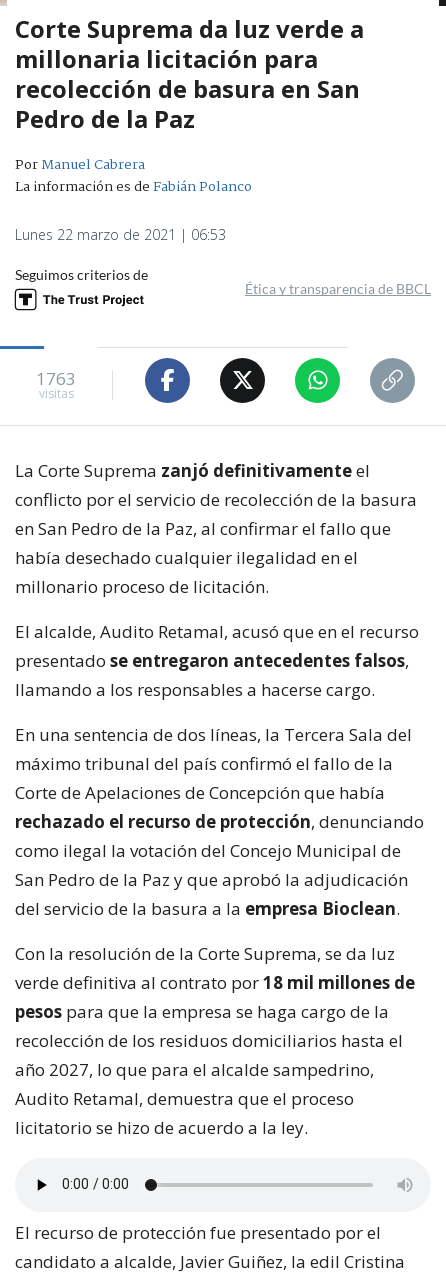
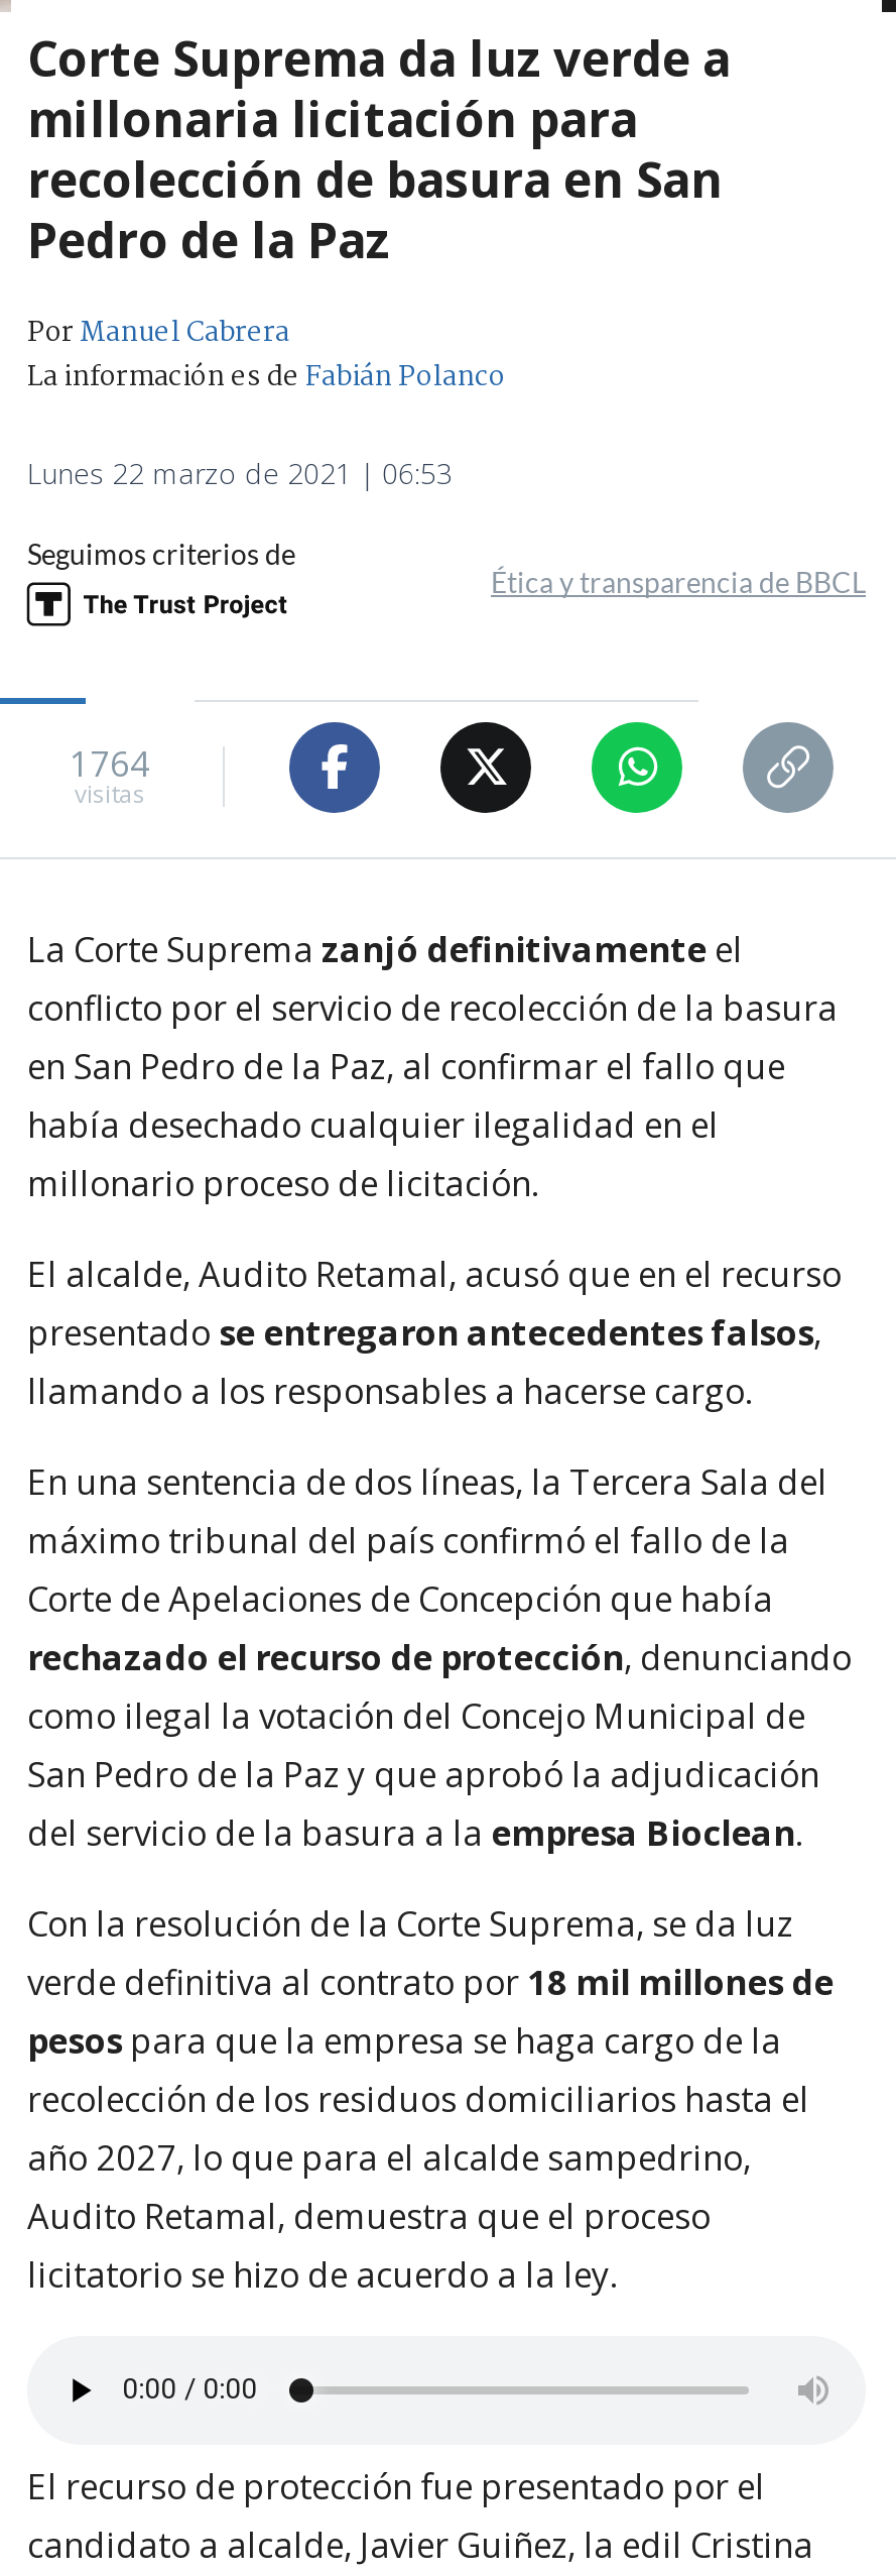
- 1763
+ 1764
